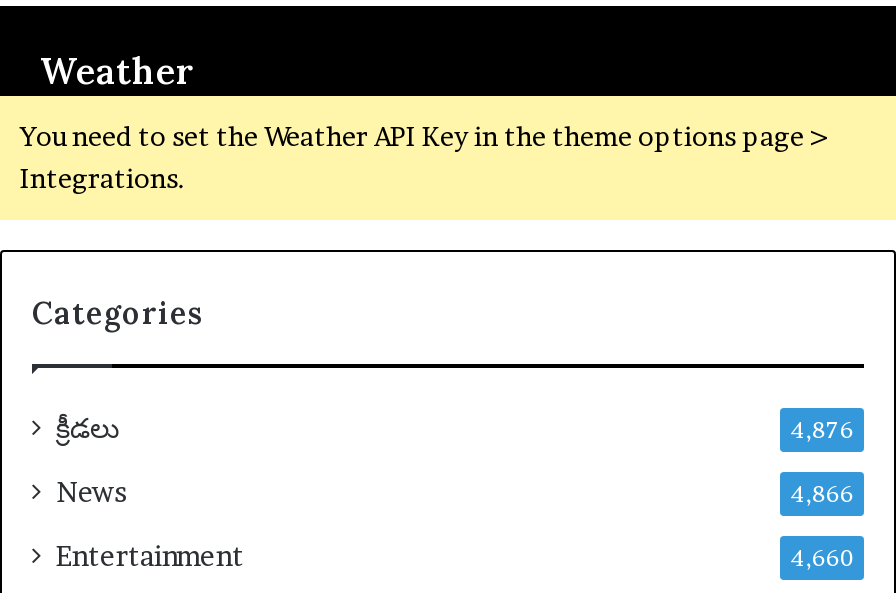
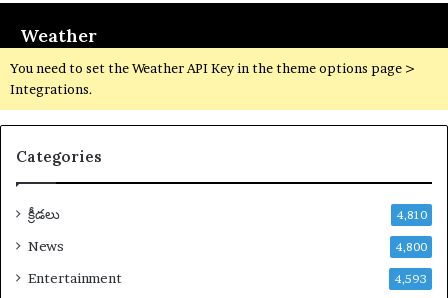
- 4,876
+ 4,810

- 4,866
+ 4,800

- 4,660
+ 4,593
